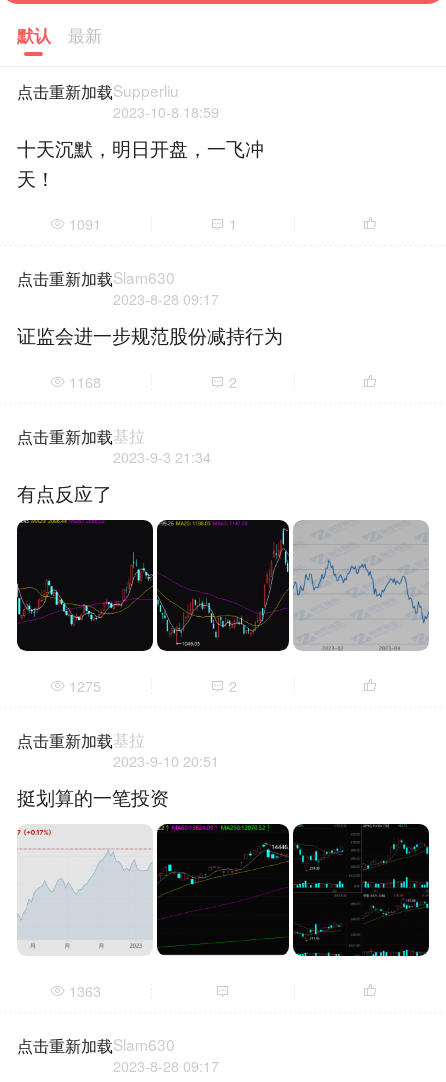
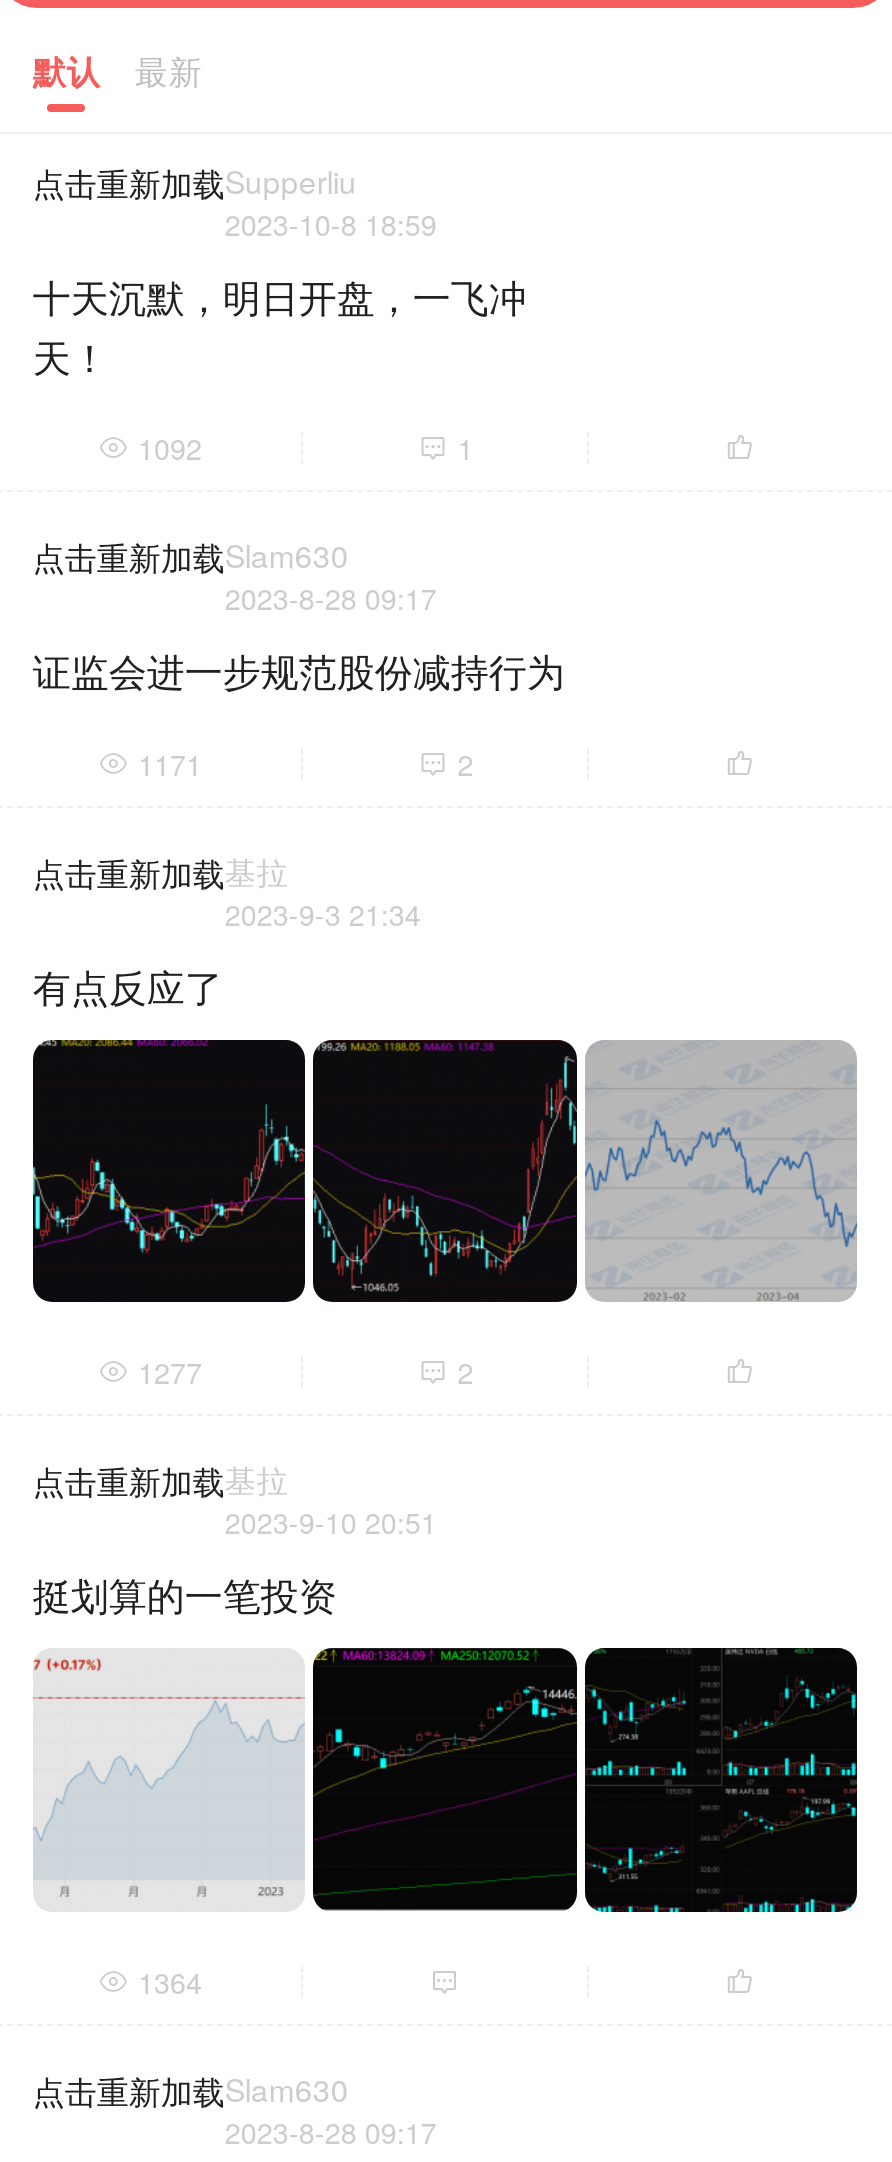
- 1091
+ 1092

- 1168
+ 1171

- 1275
+ 1277

- 1363
+ 1364
